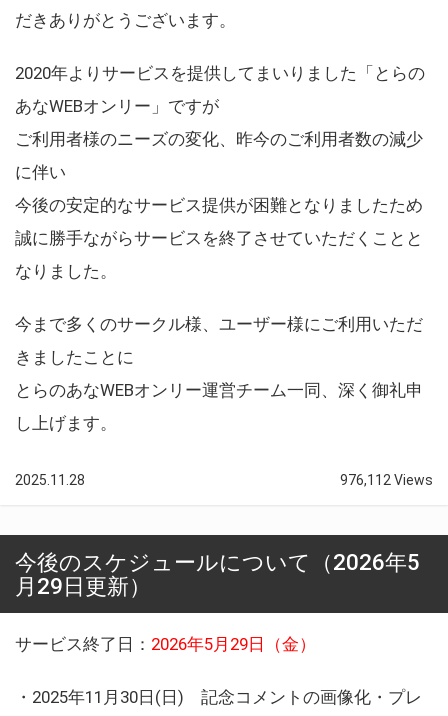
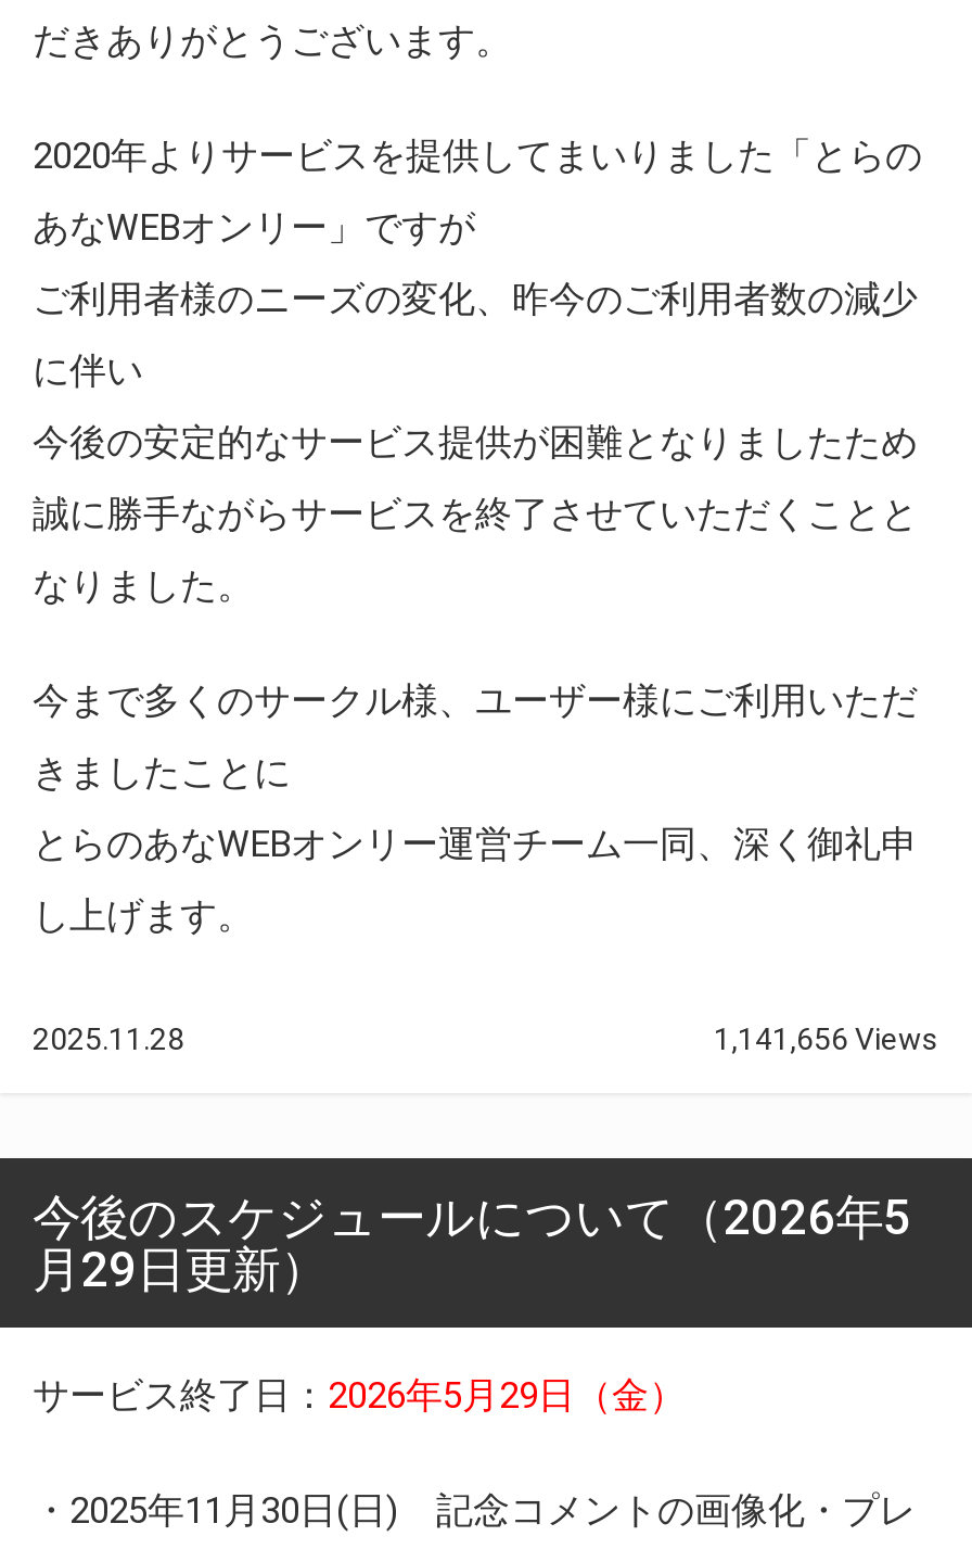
- 976,112 Views
+ 1,141,656 Views
